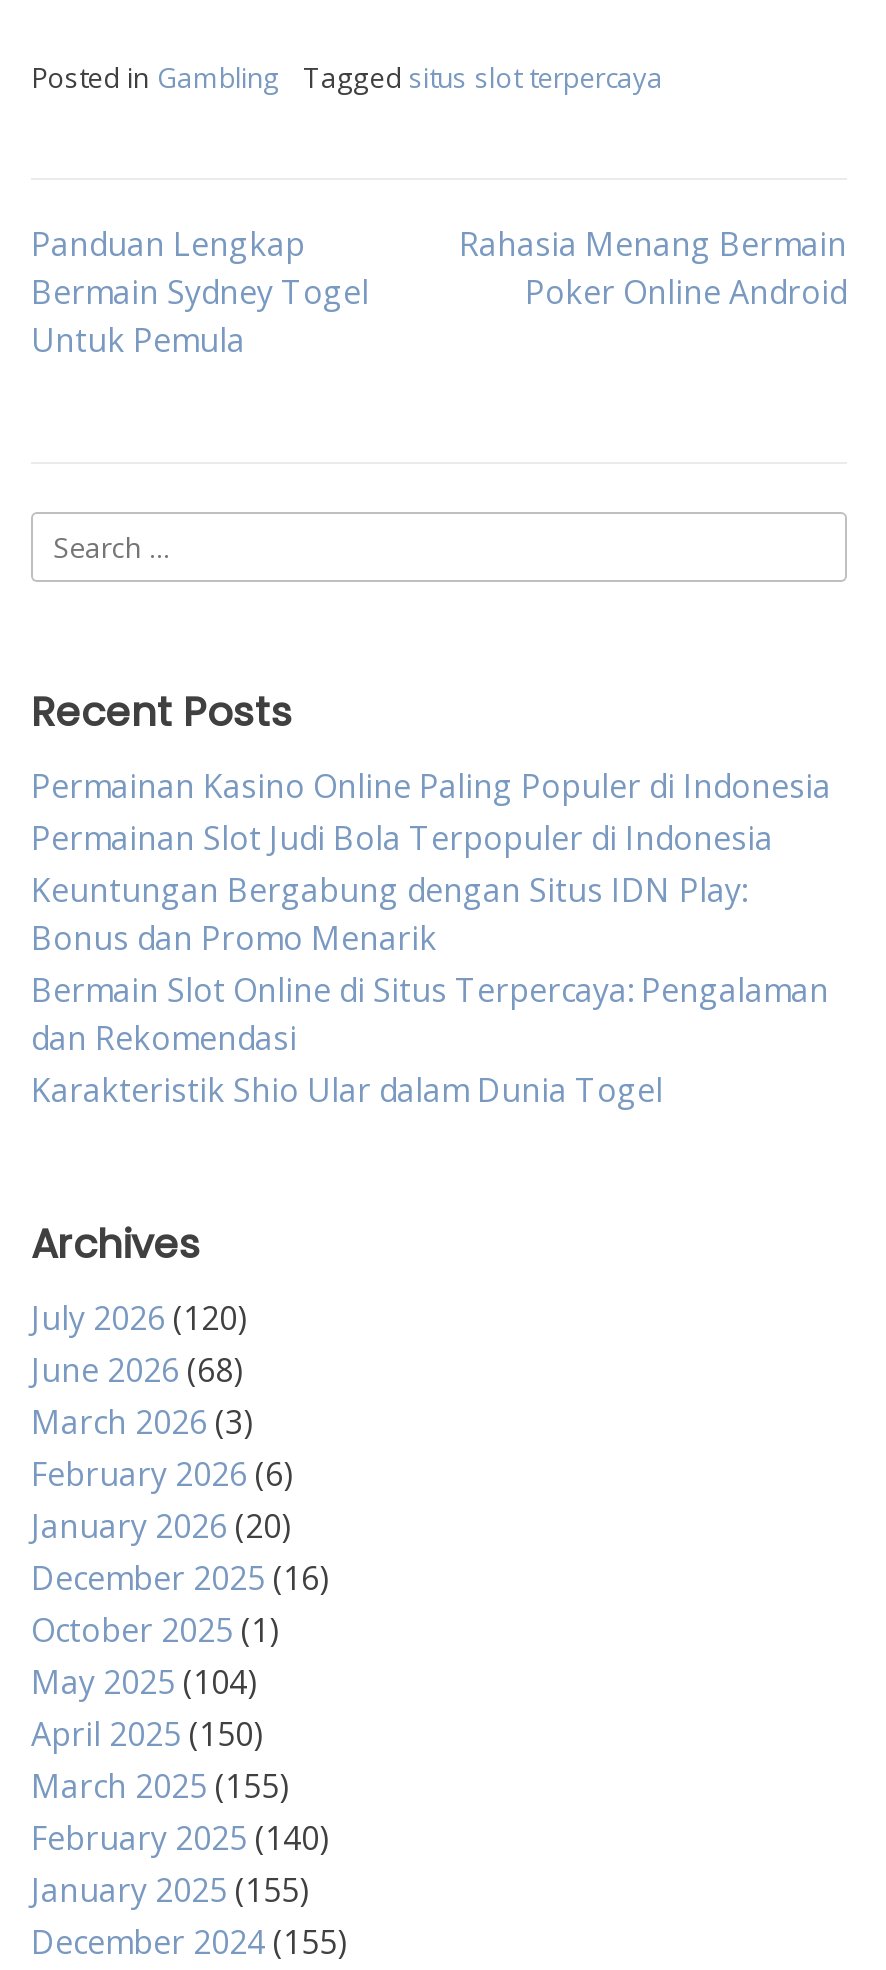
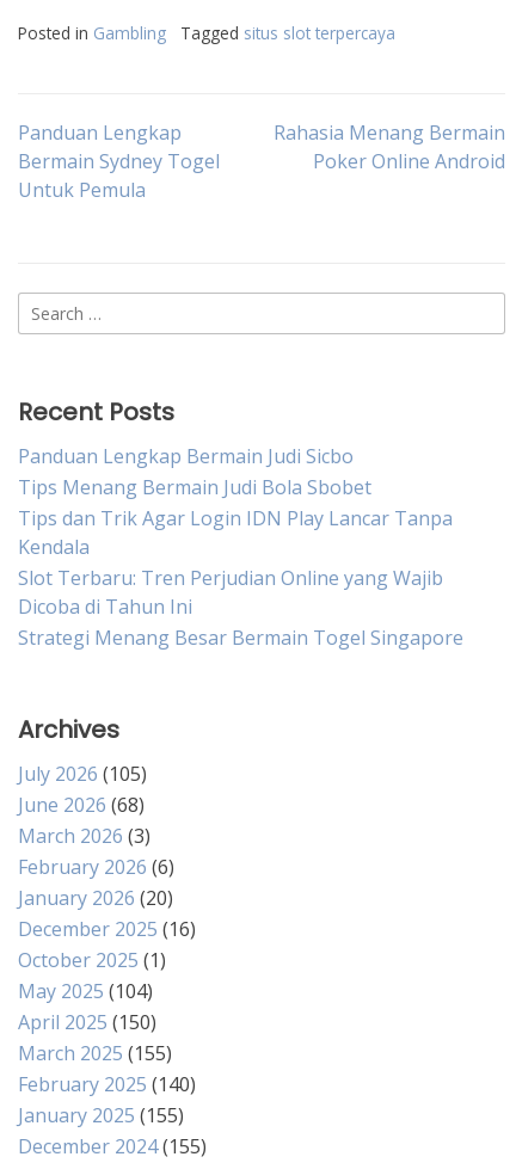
- Permainan Kasino Online Paling Populer di Indonesia
- Permainan Slot Judi Bola Terpopuler di Indonesia
- Keuntungan Bergabung dengan Situs IDN Play:
- Bonus dan Promo Menarik
- Bermain Slot Online di Situs Terpercaya: Pengalaman
- dan Rekomendasi
- Karakteristik Shio Ular dalam Dunia Togel
+ Panduan Lengkap Bermain Judi Sicbo
+ Tips Menang Bermain Judi Bola Sbobet
+ Tips dan Trik Agar Login IDN Play Lancar Tanpa
+ Kendala
+ Slot Terbaru: Tren Perjudian Online yang Wajib
+ Dicoba di Tahun Ini
+ Strategi Menang Besar Bermain Togel Singapore

- July 2026 (120)
+ July 2026 (105)
